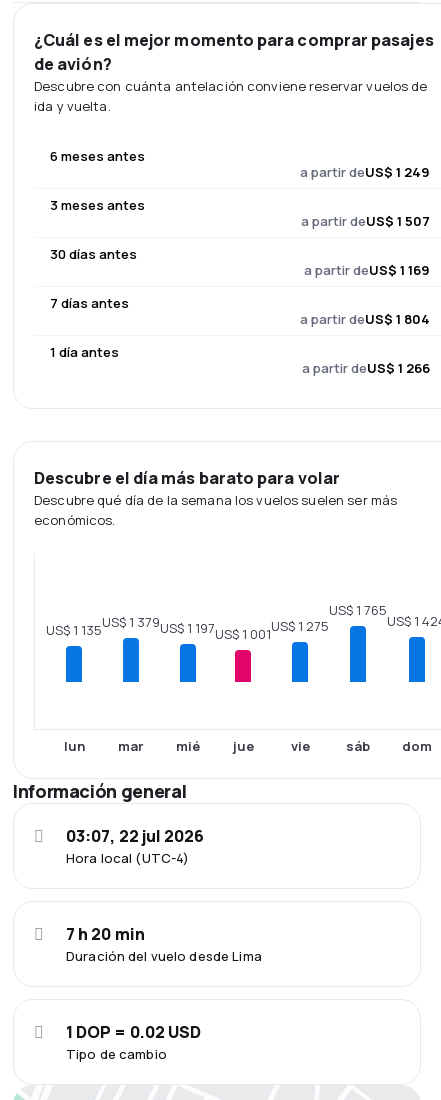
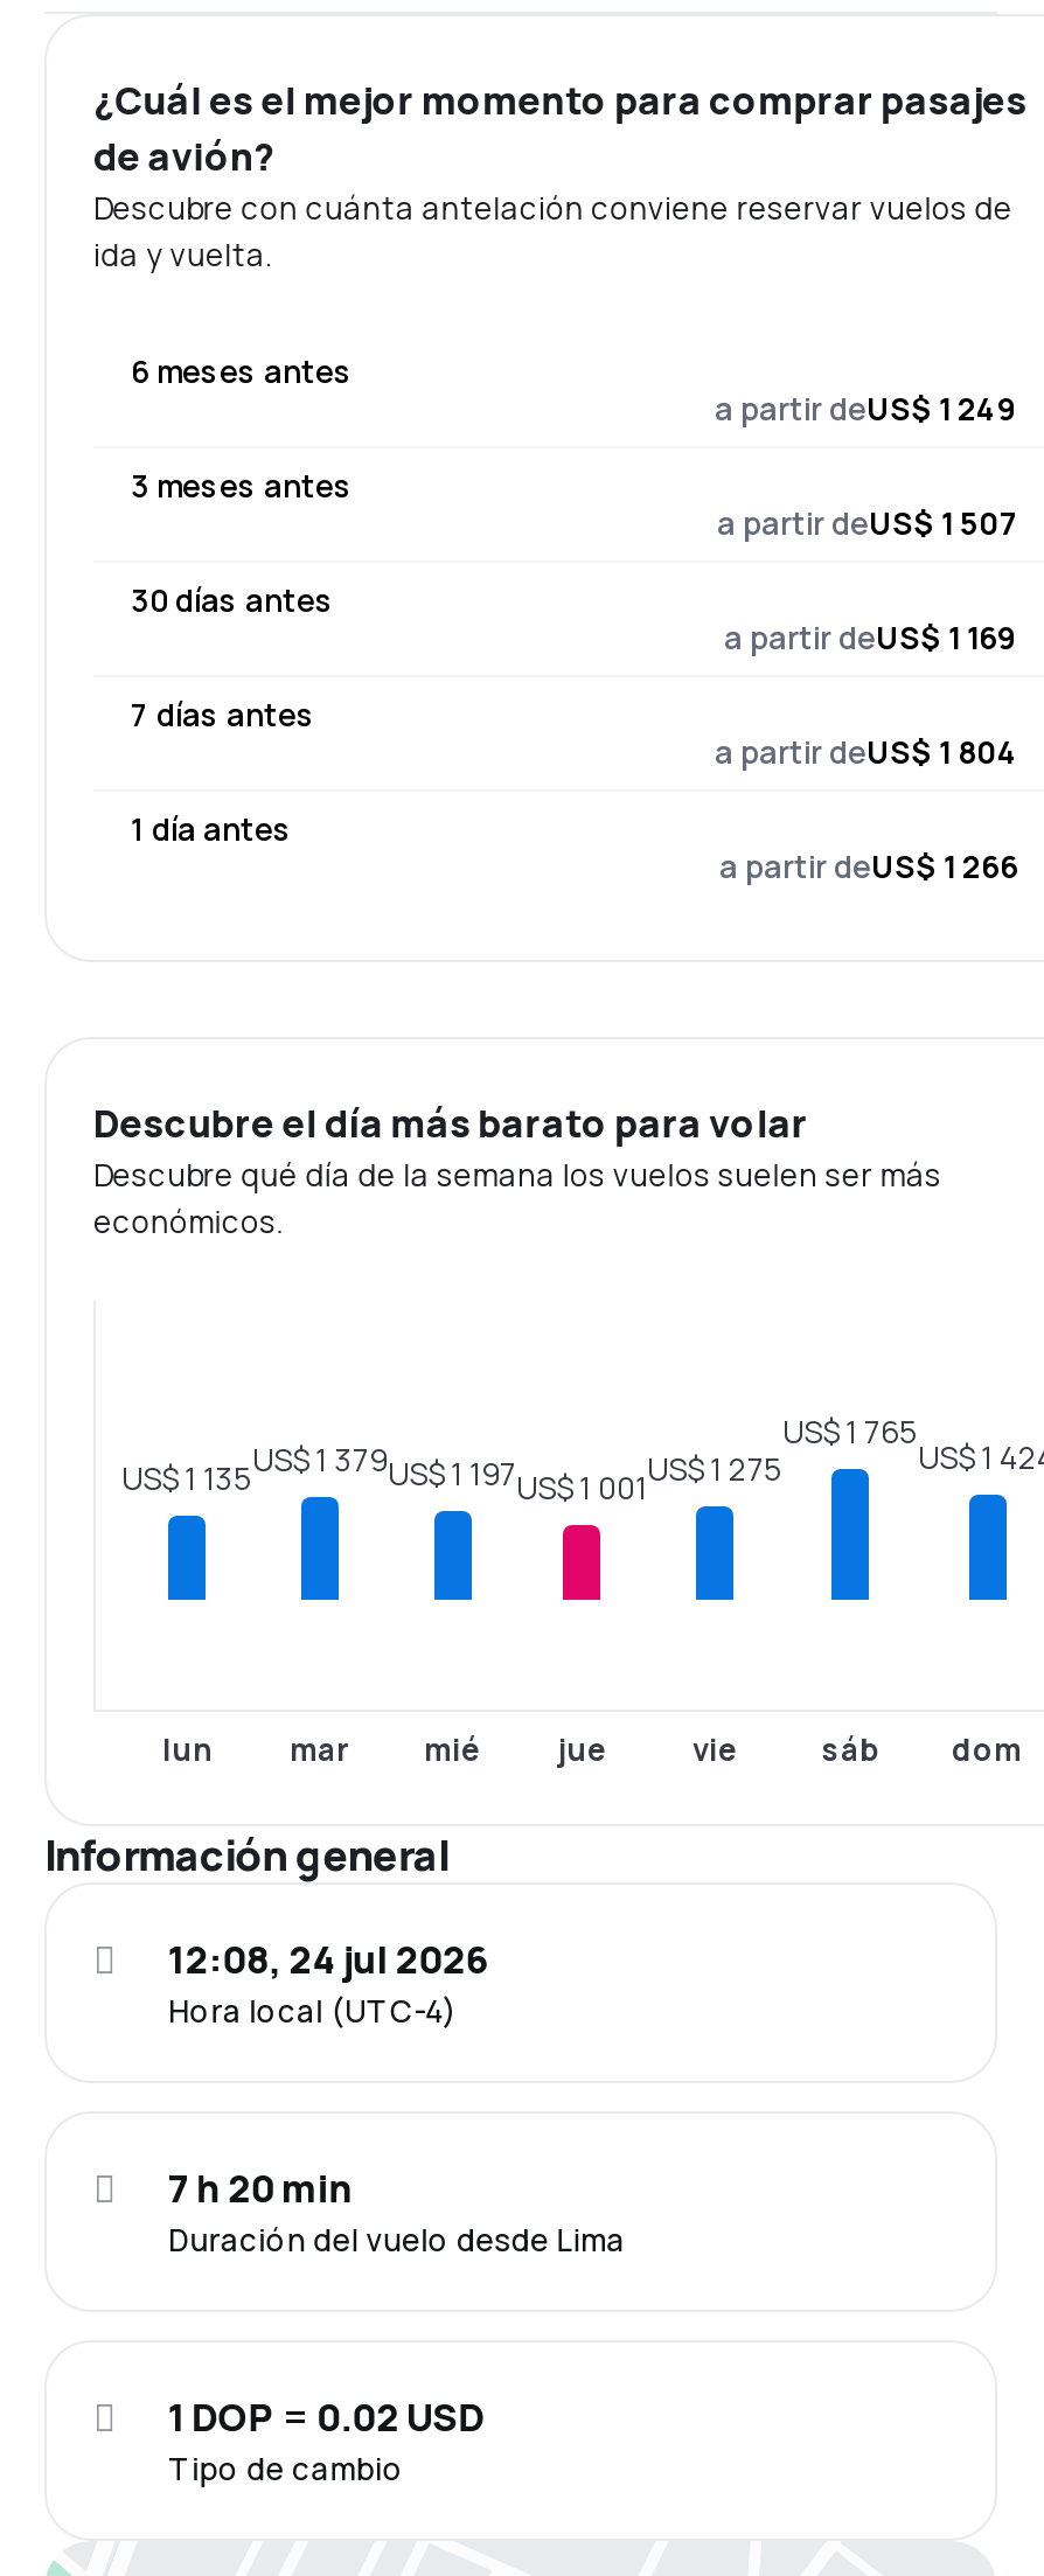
- 03:07, 22 jul 2026
+ 12:08, 24 jul 2026
